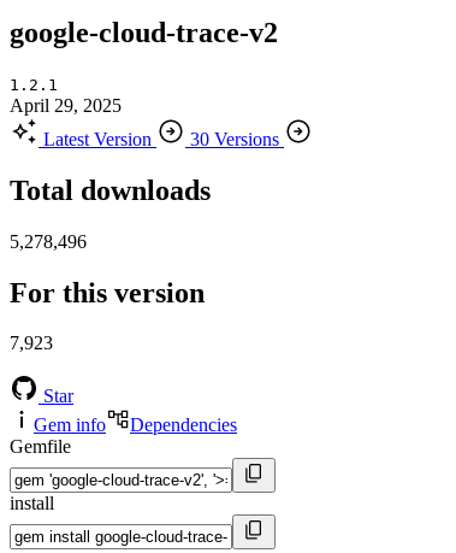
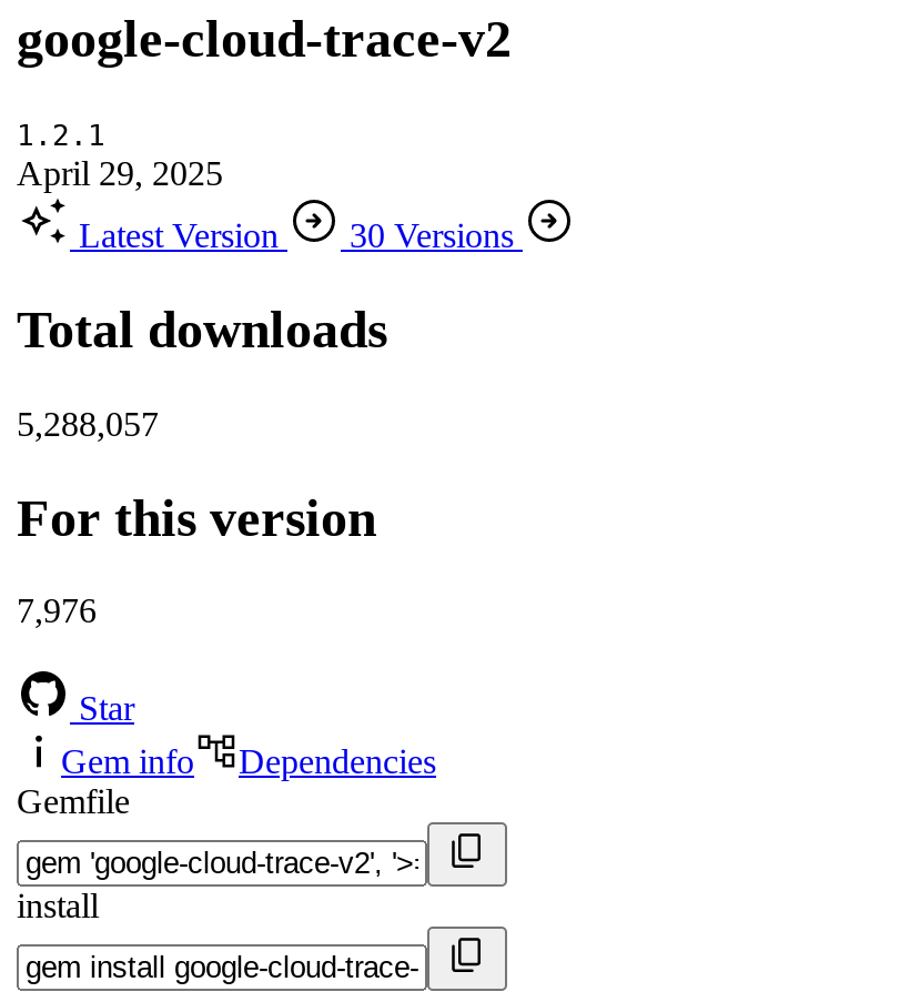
- 5,278,496
+ 5,288,057

- 7,923
+ 7,976
